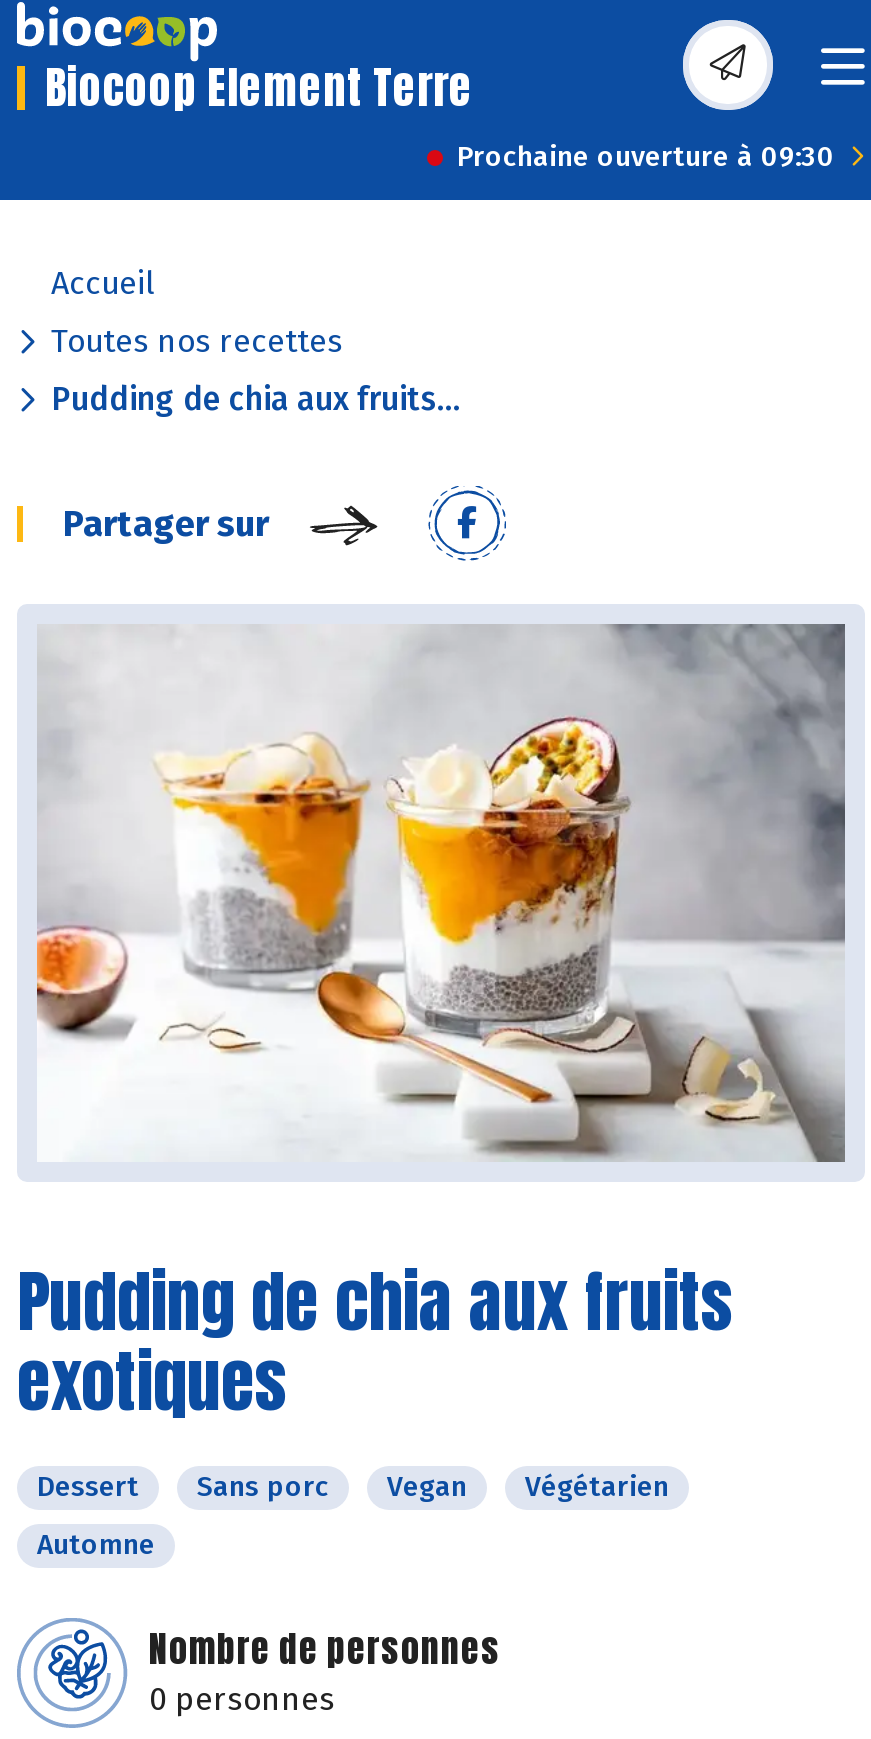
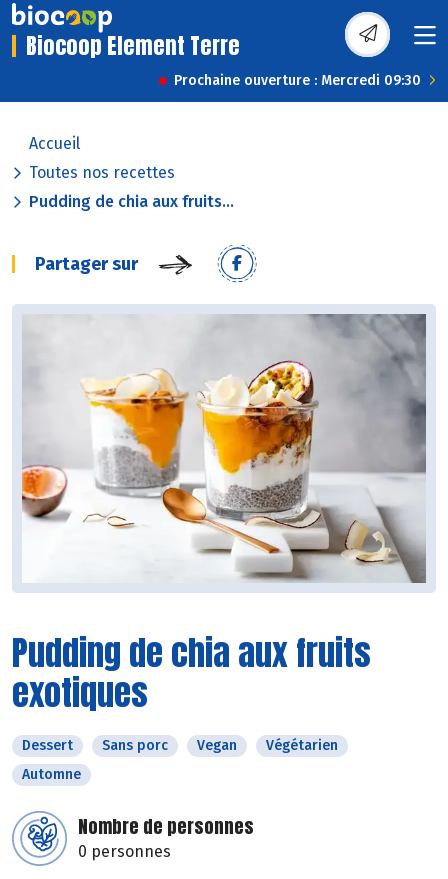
- Prochaine ouverture à 09:30
+ Prochaine ouverture : Mercredi 09:30
